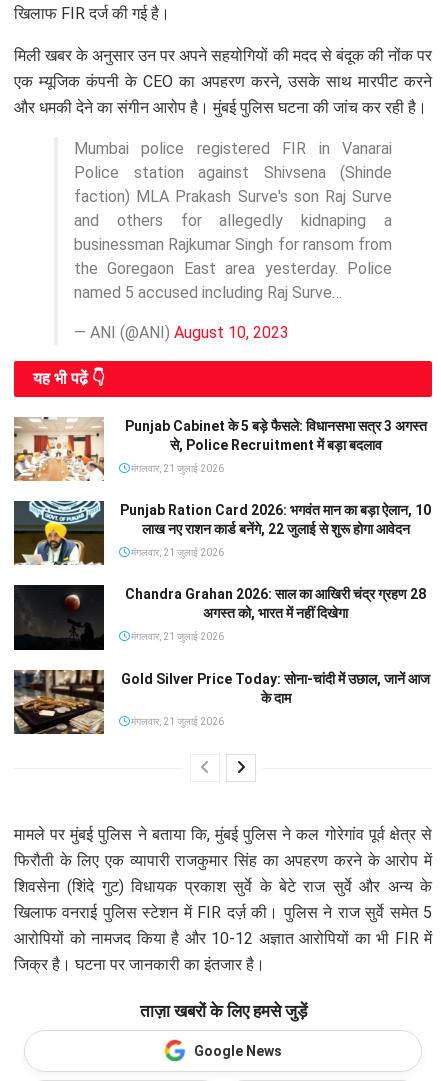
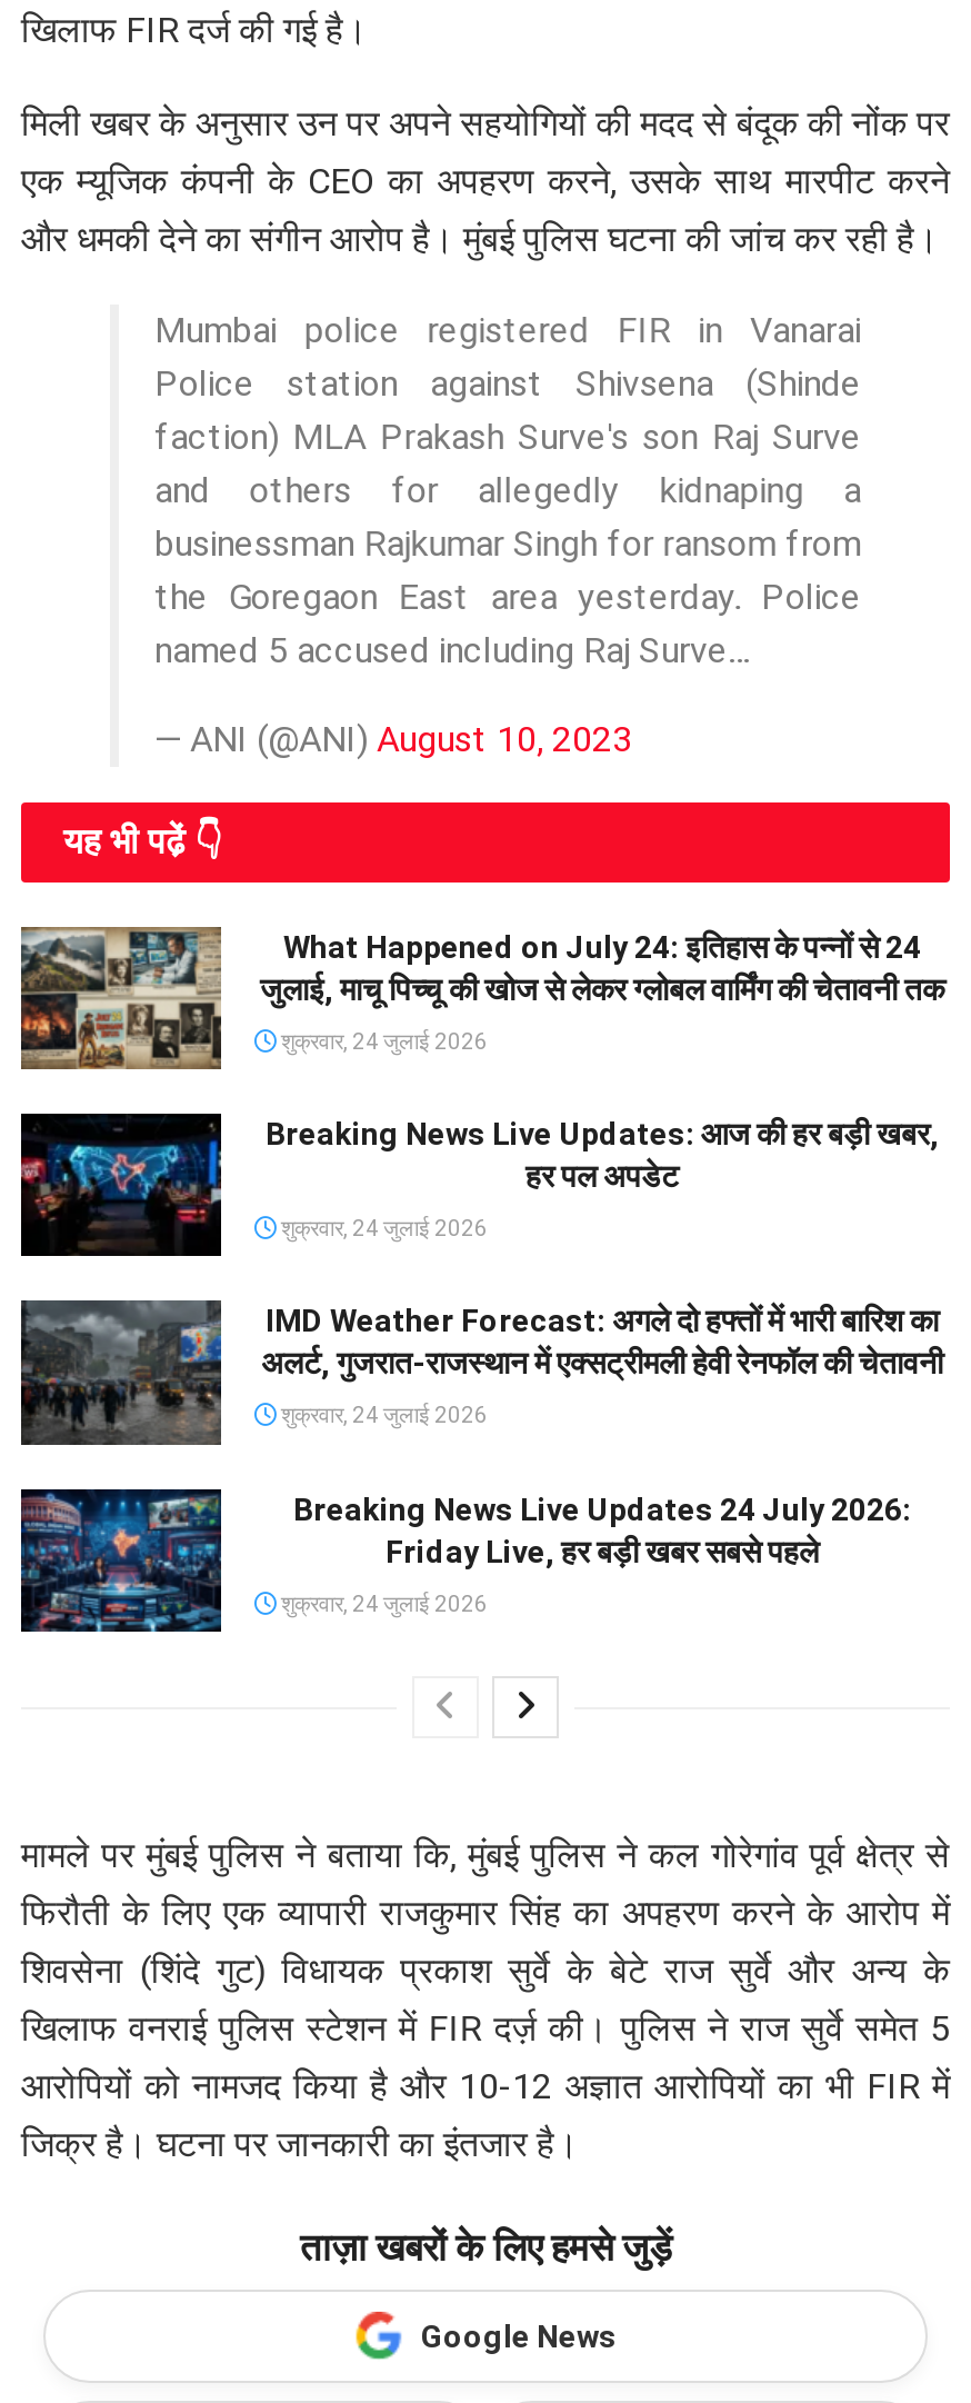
- [image]
- Punjab Cabinet के 5 बड़े फैसले: विधानसभा सत्र 3 अगस्त
- से, Police Recruitment में बड़ा बदलाव
+ [image]
+ What Happened on July 24: इतिहास के पन्नों से 24
+ जुलाई, माचू पिच्चू की खोज से लेकर ग्लोबल वार्मिंग की चेतावनी तक

- मंगलवार, 21 जुलाई 2026
+ शुक्रवार, 24 जुलाई 2026

- [image]
- Punjab Ration Card 2026: भगवंत मान का बड़ा ऐलान, 10
- लाख नए राशन कार्ड बनेंगे, 22 जुलाई से शुरू होगा आवेदन
+ [image]
+ Breaking News Live Updates: आज की हर बड़ी खबर,
+ हर पल अपडेट

- मंगलवार, 21 जुलाई 2026
+ शुक्रवार, 24 जुलाई 2026

- [image]
- Chandra Grahan 2026: साल का आखिरी चंद्र ग्रहण 28
- अगस्त को, भारत में नहीं दिखेगा
+ [image]
+ IMD Weather Forecast: अगले दो हफ्तों में भारी बारिश का
+ अलर्ट, गुजरात-राजस्थान में एक्सट्रीमली हेवी रेनफॉल की चेतावनी

- मंगलवार, 21 जुलाई 2026
+ शुक्रवार, 24 जुलाई 2026

- [image]
- मंगलवार, 21 जुलाई 2026
+ [image]
+ शुक्रवार, 24 जुलाई 2026

- Gold Silver Price Today: सोना-चांदी में उछाल, जानें आज
- के दाम
+ Breaking News Live Updates 24 July 2026:
+ Friday Live, हर बड़ी खबर सबसे पहले
